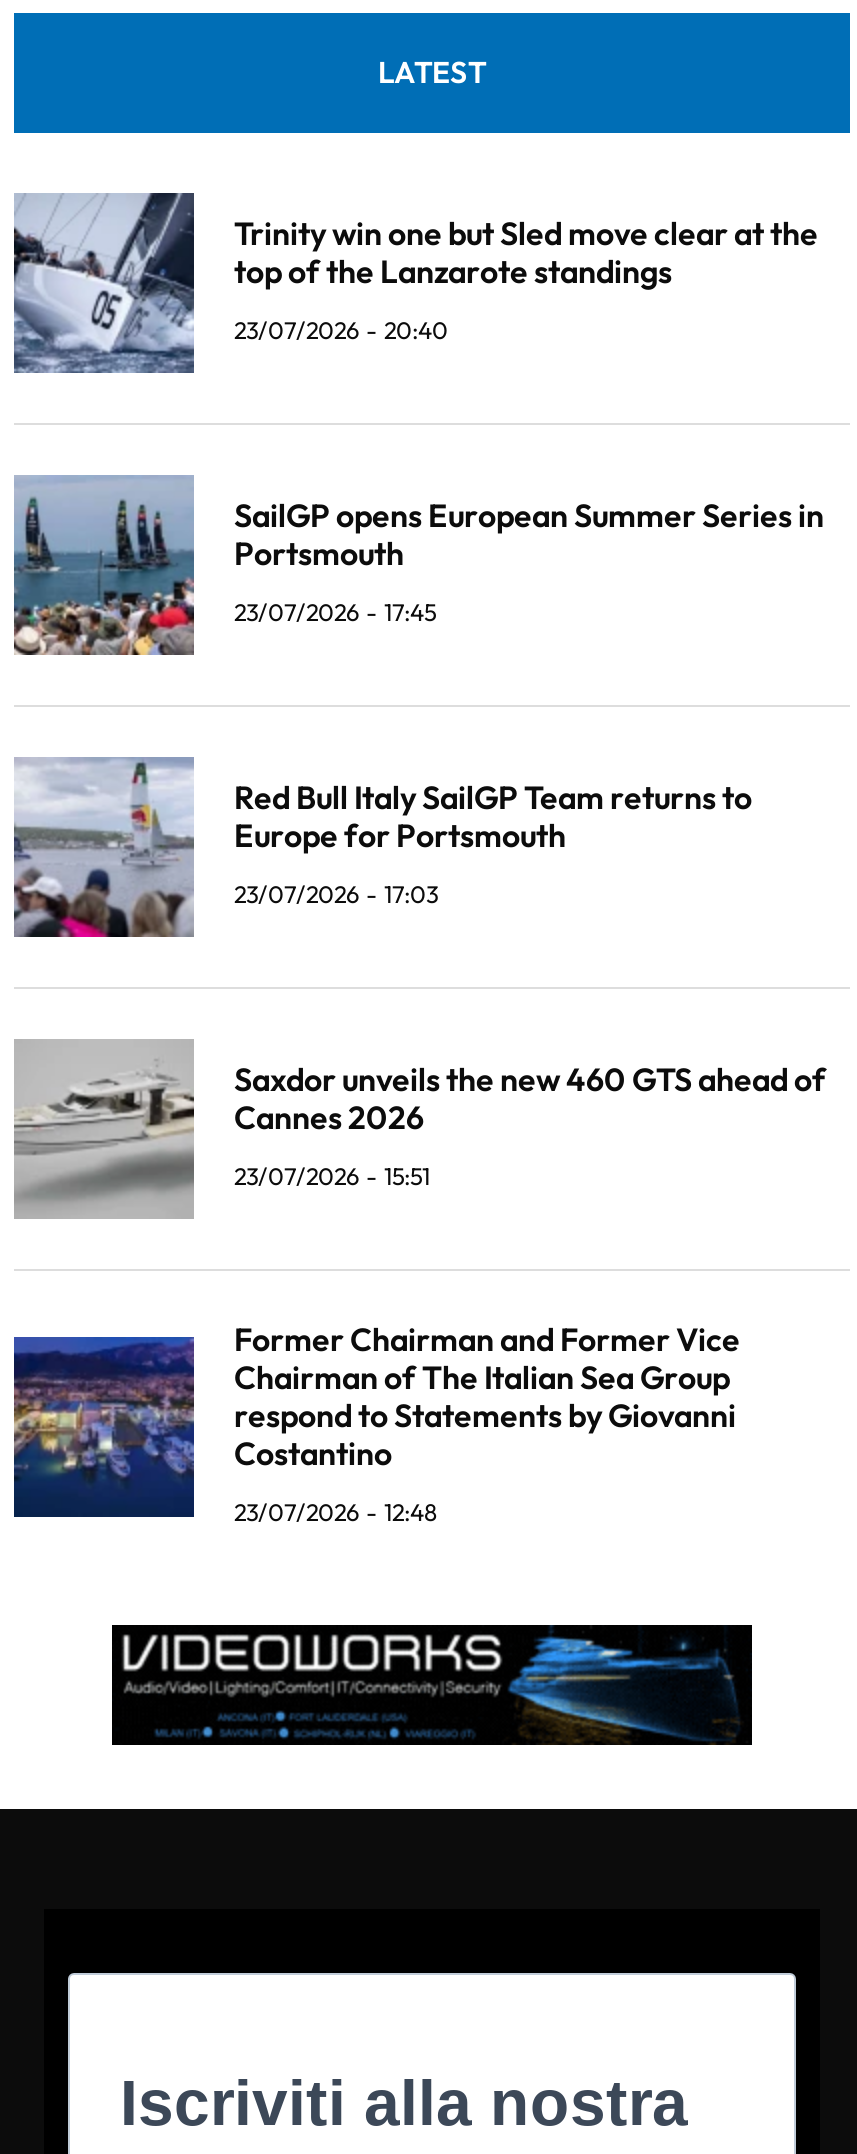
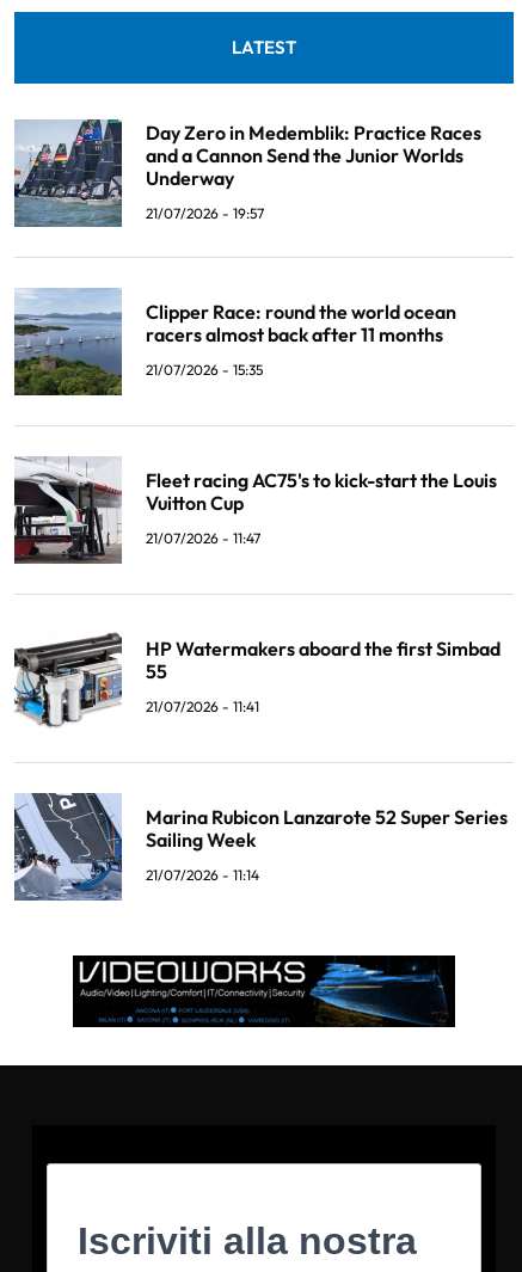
- [image]
- Trinity win one but Sled move clear at the
- top of the Lanzarote standings
+ [image]
+ Day Zero in Medemblik: Practice Races
+ and a Cannon Send the Junior Worlds
+ Underway

- 23/07/2026 - 20:40
+ 21/07/2026 - 19:57

- [image]
- SailGP opens European Summer Series in
- Portsmouth
+ [image]
+ Clipper Race: round the world ocean
+ racers almost back after 11 months

- 23/07/2026 - 17:45
+ 21/07/2026 - 15:35

- [image]
- Red Bull Italy SailGP Team returns to
- Europe for Portsmouth
+ [image]
+ Fleet racing AC75's to kick-start the Louis
+ Vuitton Cup

- 23/07/2026 - 17:03
+ 21/07/2026 - 11:47

- [image]
- Saxdor unveils the new 460 GTS ahead of
- Cannes 2026
+ [image]
+ HP Watermakers aboard the first Simbad
+ 55

- 23/07/2026 - 15:51
+ 21/07/2026 - 11:41

- [image]
- Former Chairman and Former Vice
- Chairman of The Italian Sea Group
- respond to Statements by Giovanni
- Costantino
+ [image]
+ Marina Rubicon Lanzarote 52 Super Series
+ Sailing Week

- 23/07/2026 - 12:48
+ 21/07/2026 - 11:14
